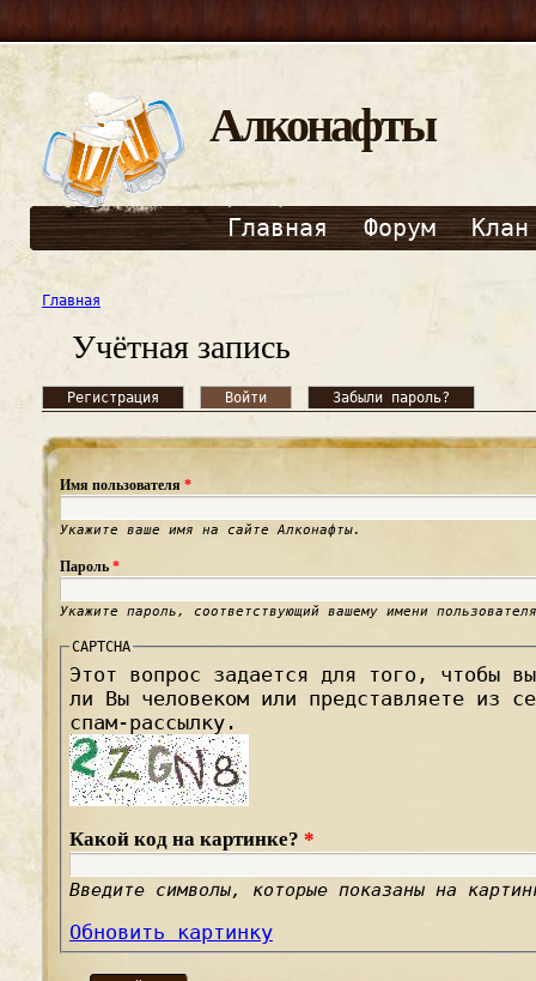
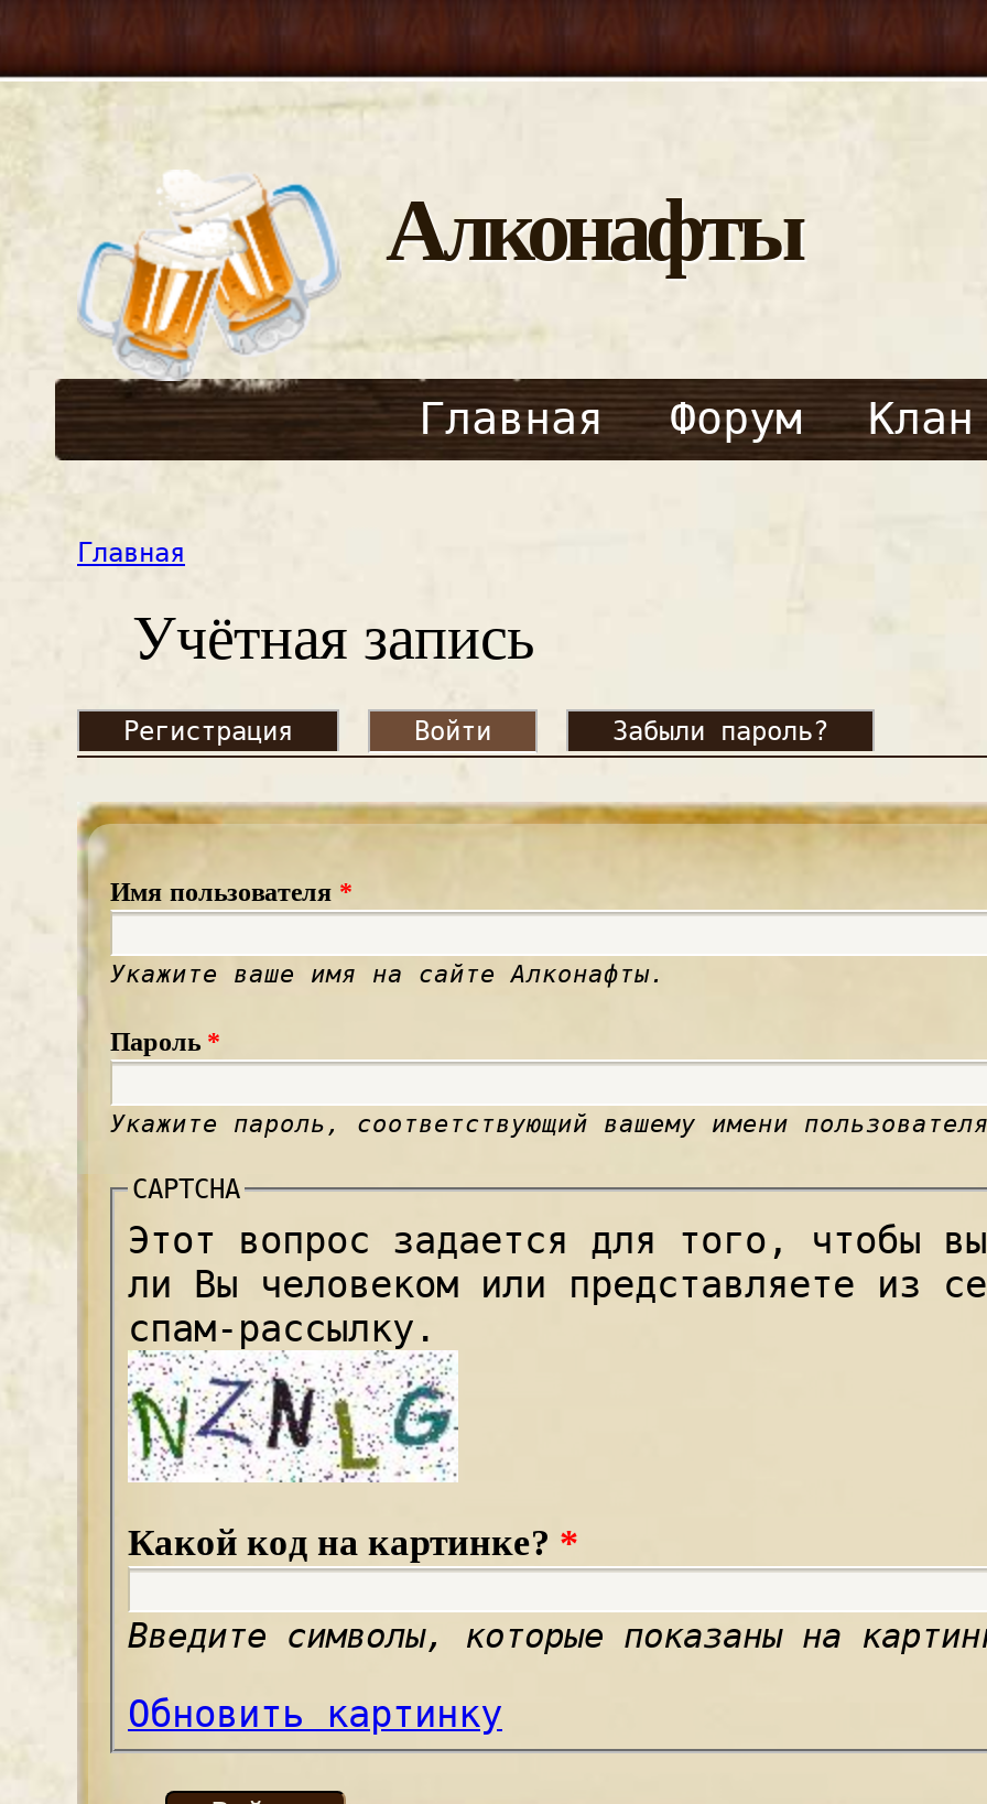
- [image]
+ [image]
